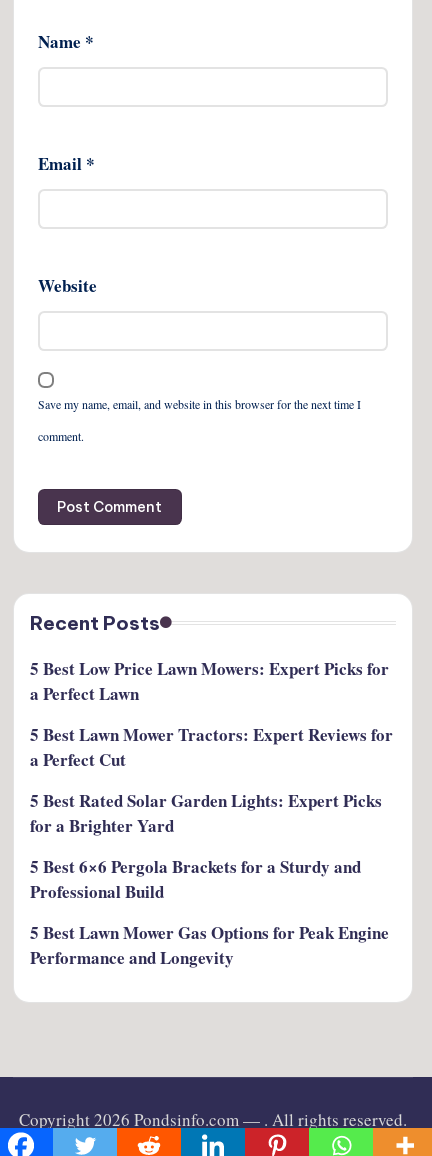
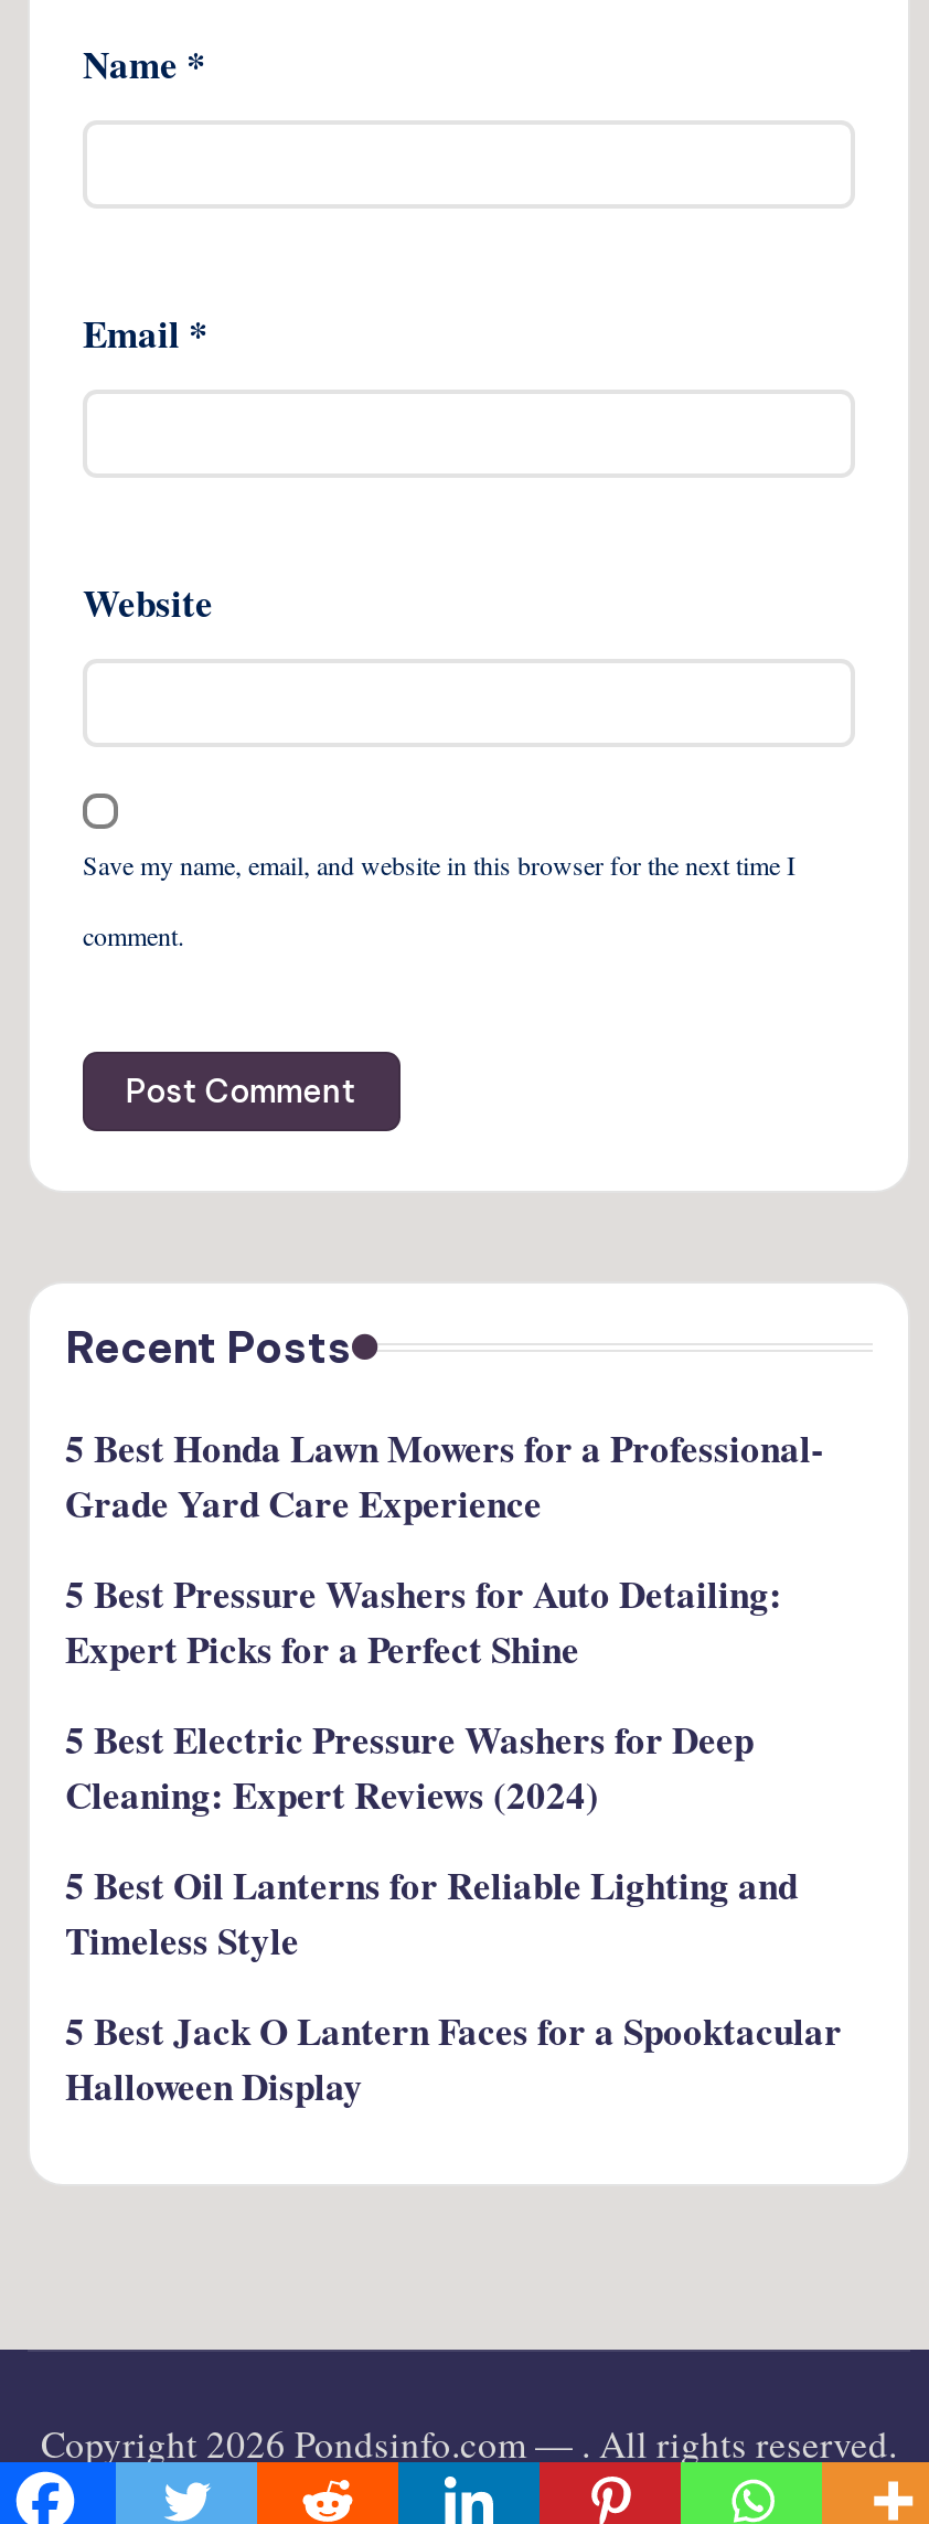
- 5 Best Low Price Lawn Mowers: Expert Picks for
- a Perfect Lawn
+ 5 Best Honda Lawn Mowers for a Professional-
+ Grade Yard Care Experience

- 5 Best Lawn Mower Tractors: Expert Reviews for
- a Perfect Cut
+ 5 Best Pressure Washers for Auto Detailing:
+ Expert Picks for a Perfect Shine

- 5 Best Rated Solar Garden Lights: Expert Picks
- for a Brighter Yard
+ 5 Best Electric Pressure Washers for Deep
+ Cleaning: Expert Reviews (2024)

- 5 Best 6×6 Pergola Brackets for a Sturdy and
- Professional Build
+ 5 Best Oil Lanterns for Reliable Lighting and
+ Timeless Style

- 5 Best Lawn Mower Gas Options for Peak Engine
- Performance and Longevity
+ 5 Best Jack O Lantern Faces for a Spooktacular
+ Halloween Display
